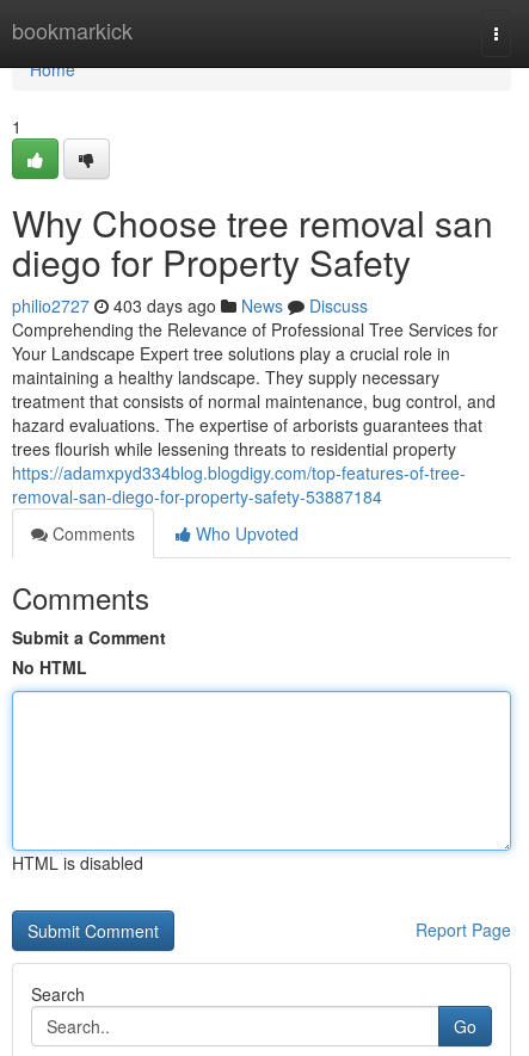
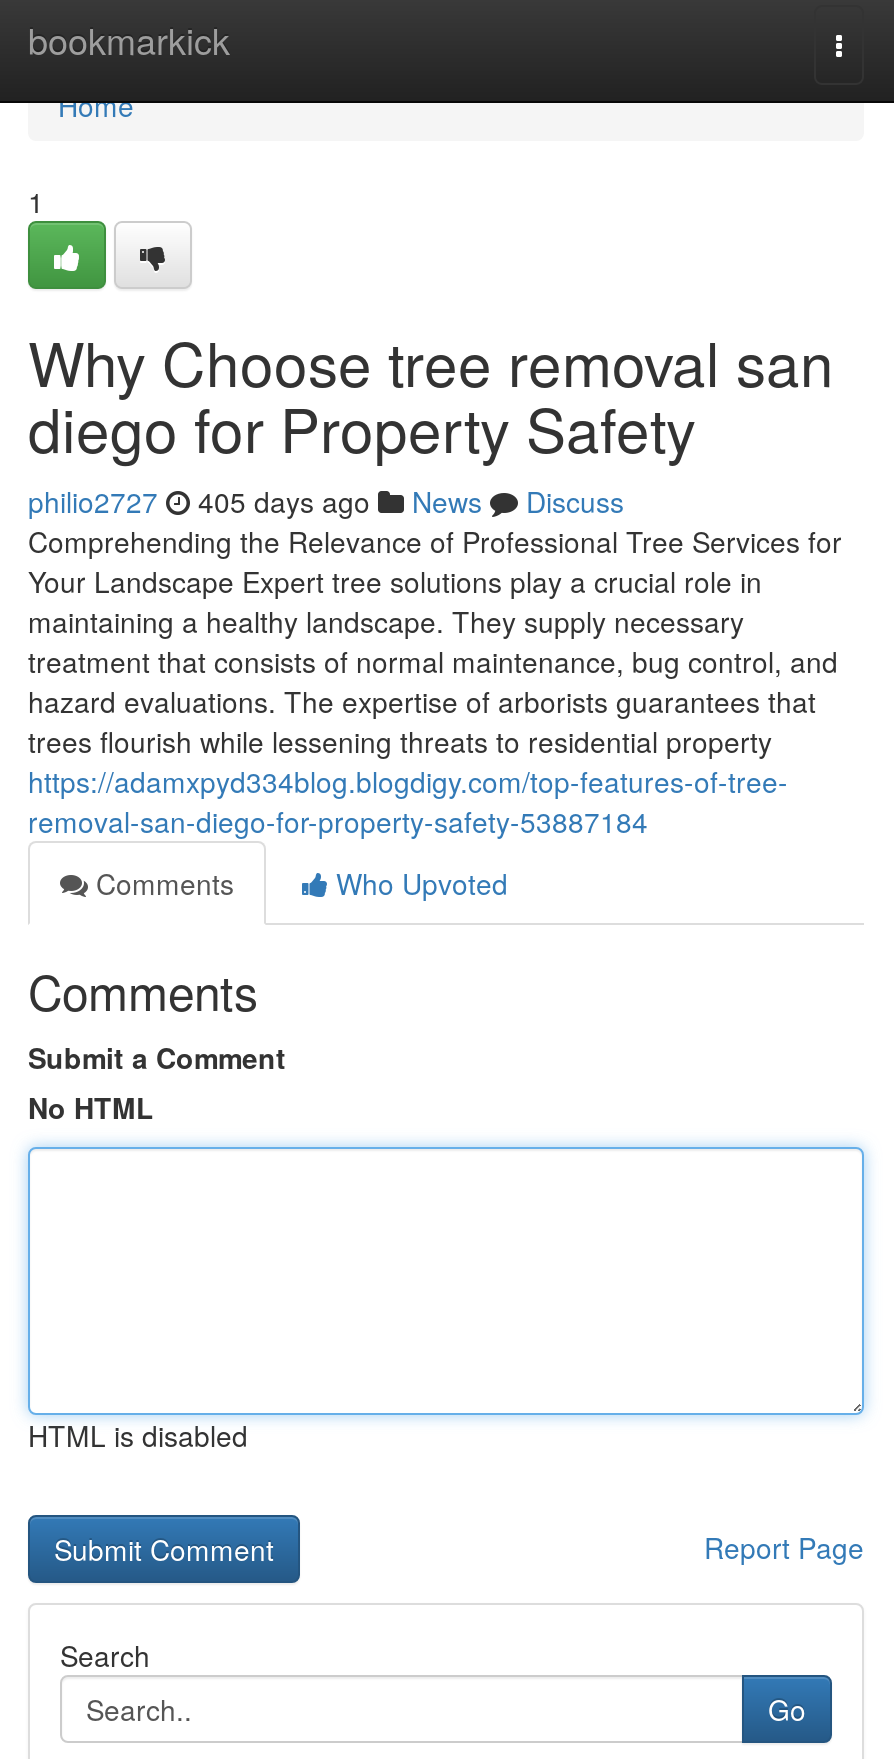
- philio2727 403 days ago News Discuss
+ philio2727 405 days ago News Discuss
